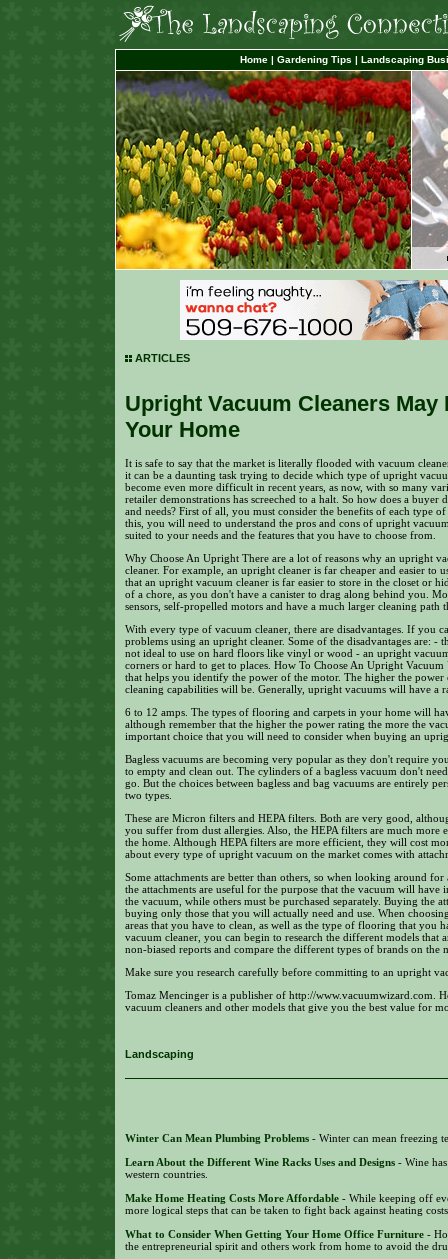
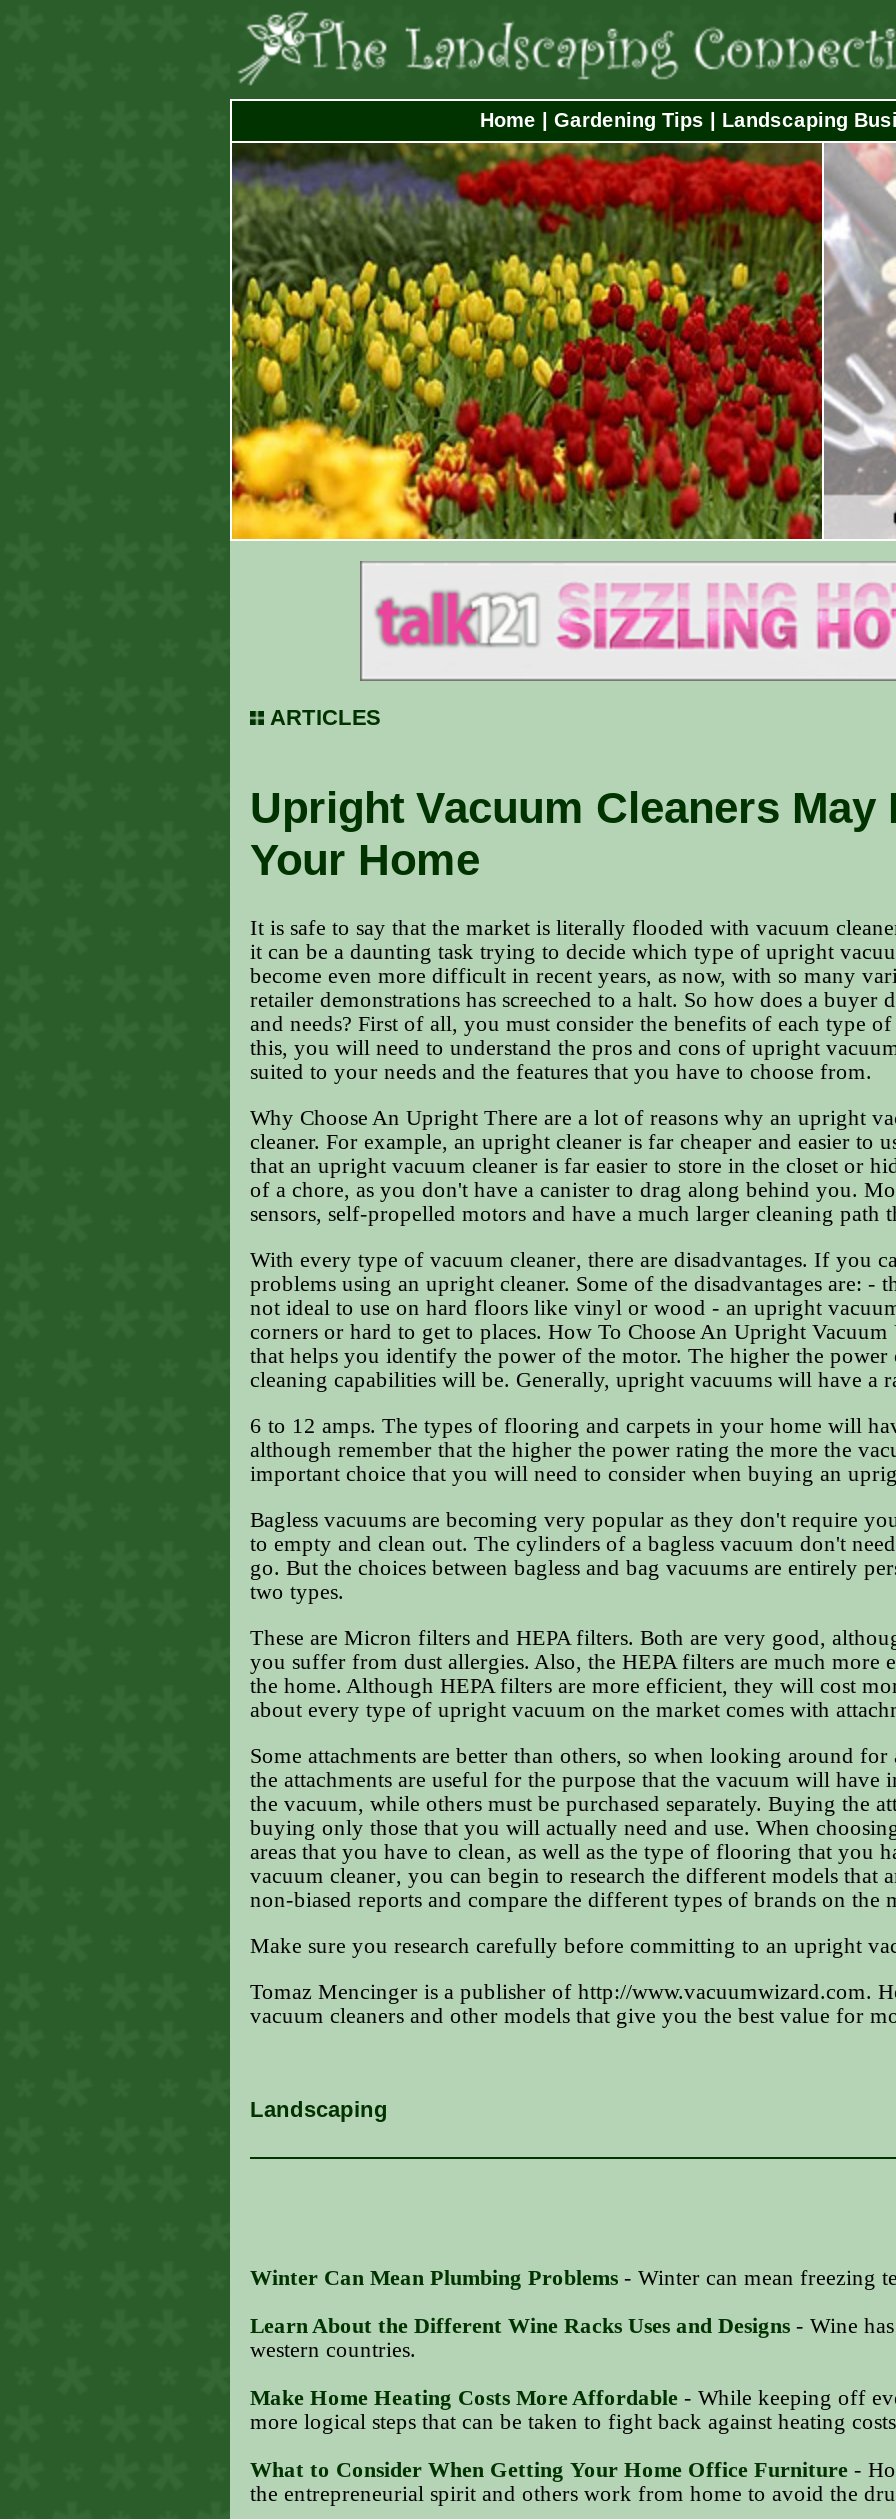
- [image]
+ [image]
